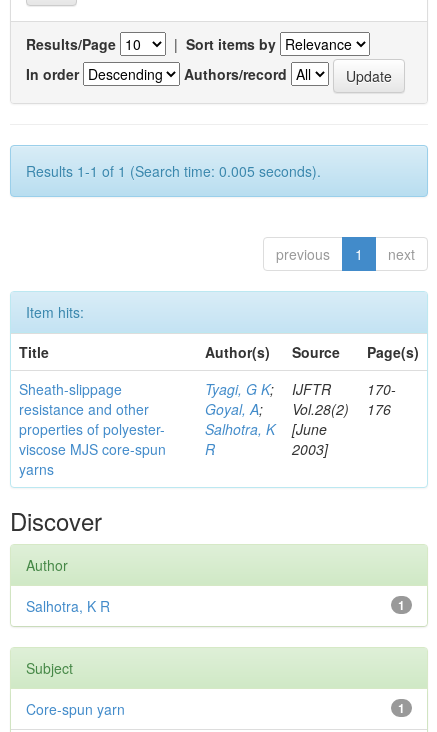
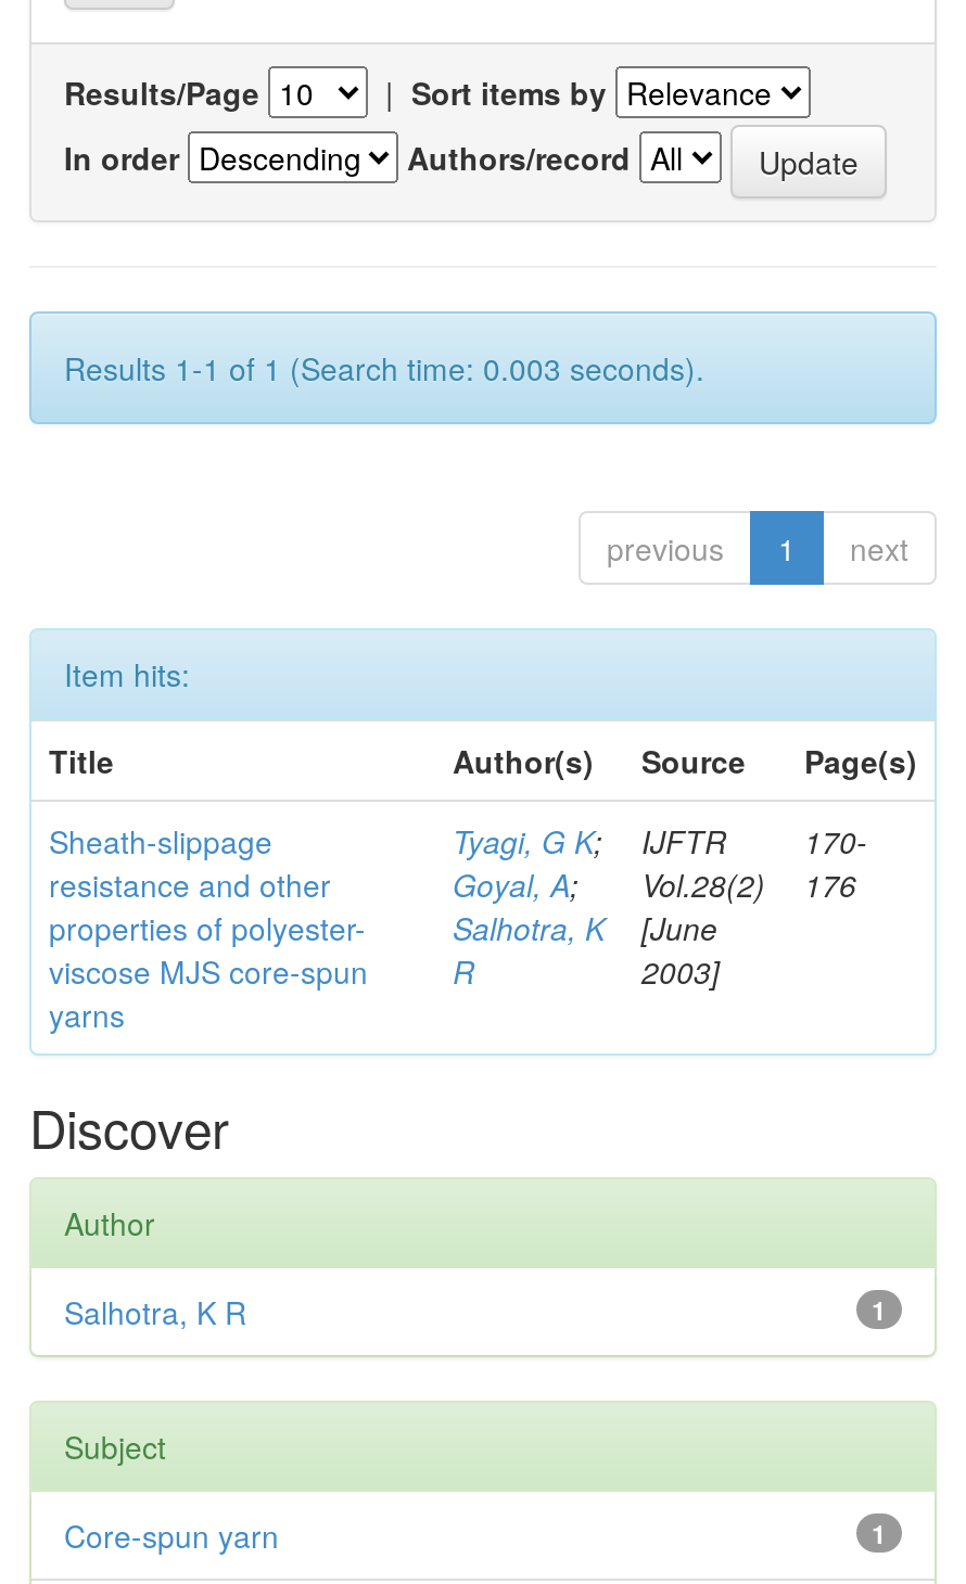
- Results 1-1 of 1 (Search time: 0.005 seconds).
+ Results 1-1 of 1 (Search time: 0.003 seconds).
